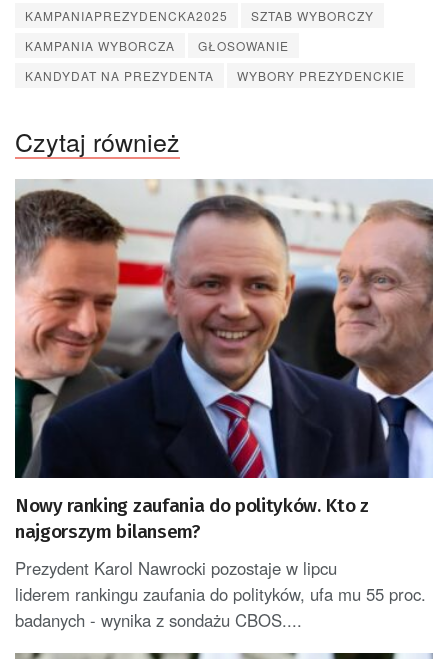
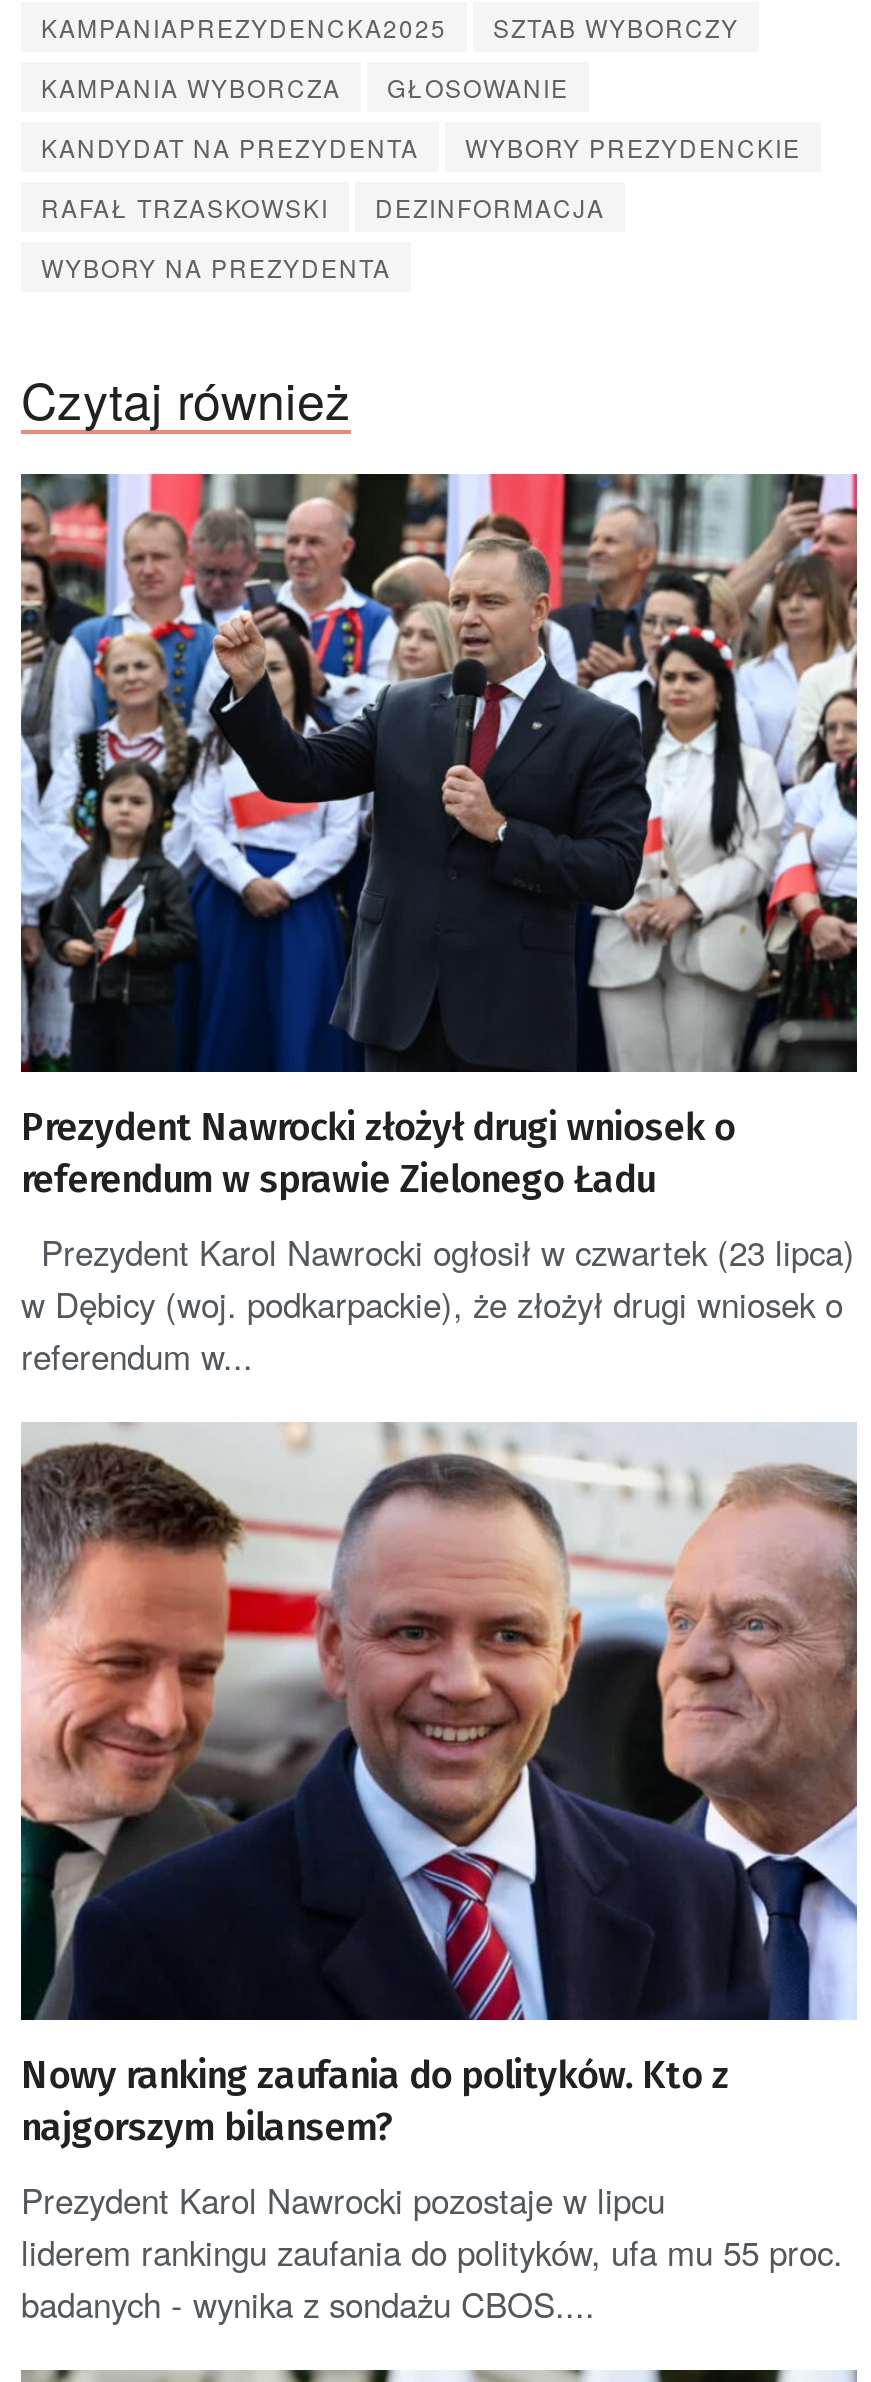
+ RAFAŁ TRZASKOWSKI
+ DEZINFORMACJA
+ WYBORY NA PREZYDENTA

+ [image]
+ Prezydent Nawrocki złożył drugi wniosek o
+ referendum w sprawie Zielonego Ładu
+ Prezydent Karol Nawrocki ogłosił w czwartek (23 lipca)
+ w Dębicy (woj. podkarpackie), że złożył drugi wniosek o
+ referendum w...
